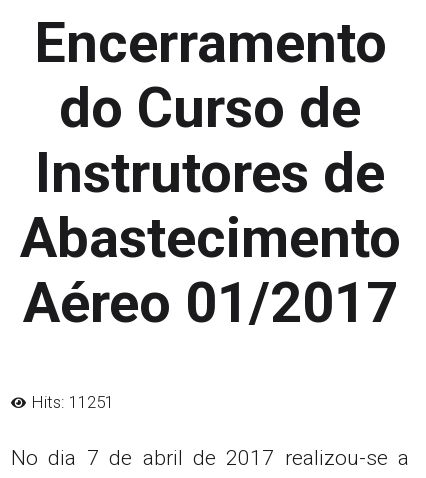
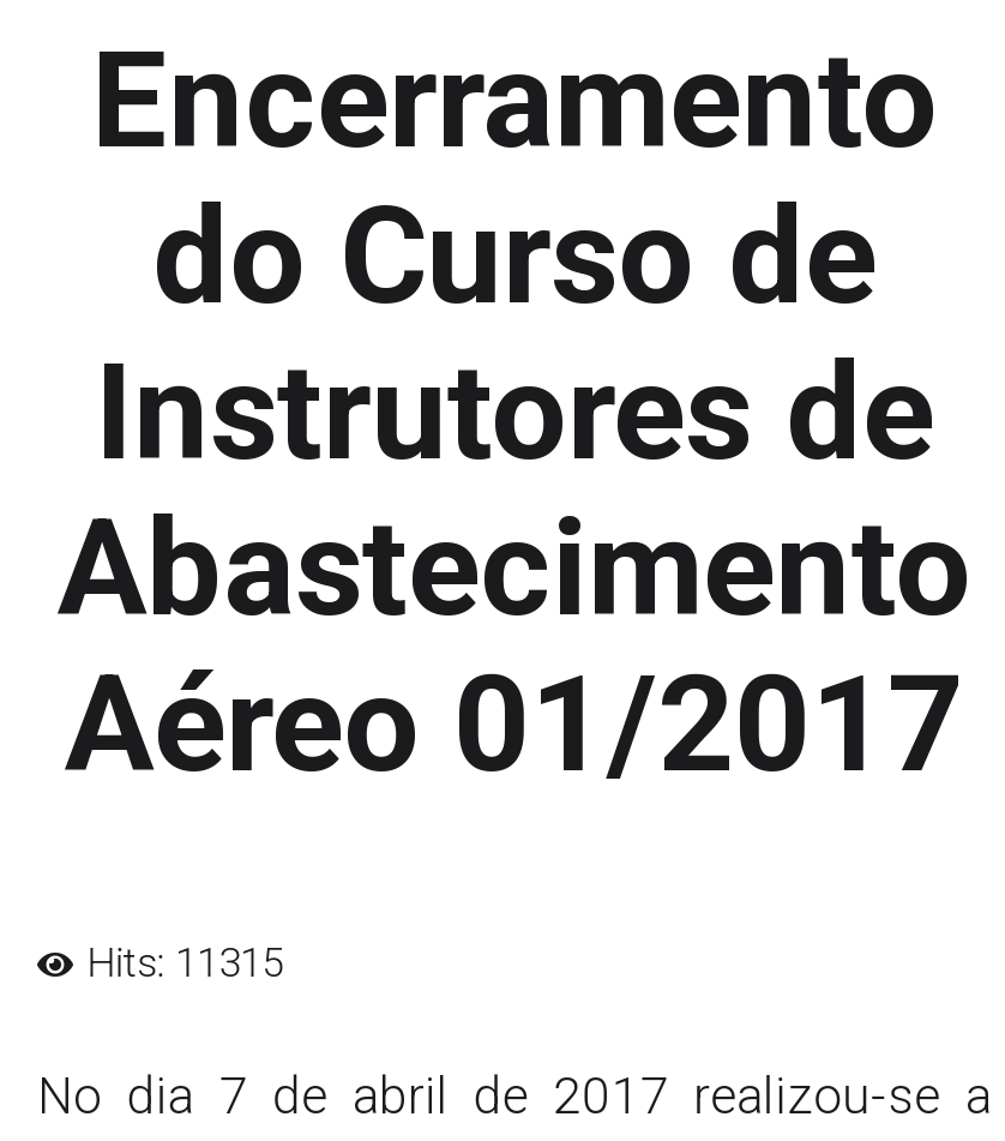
- Hits: 11251
+ Hits: 11315
